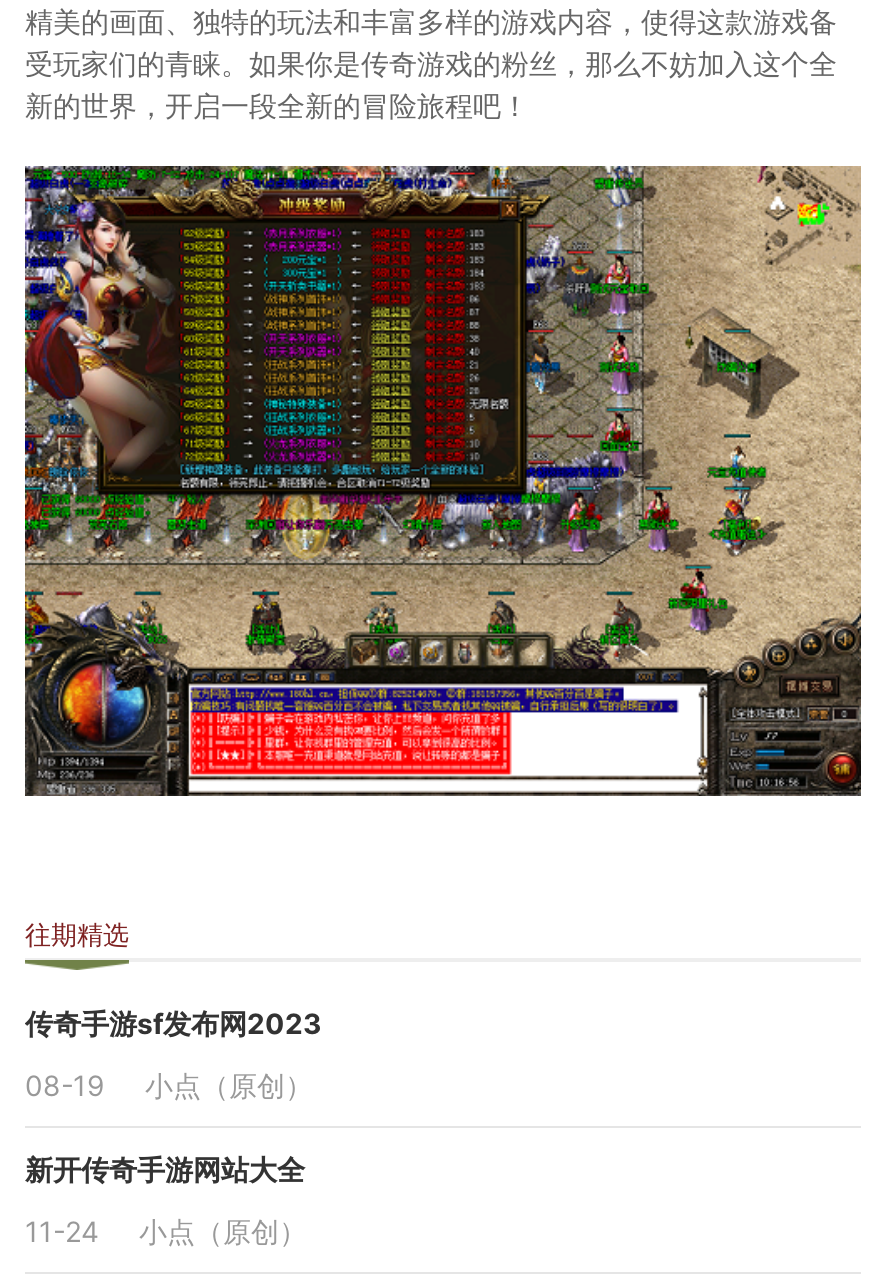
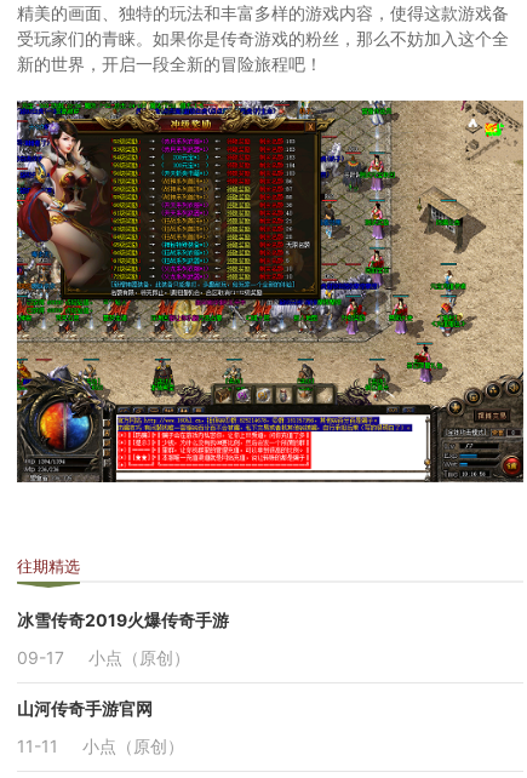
- 传奇手游sf发布网2023
+ 冰雪传奇2019火爆传奇手游

- 08-19 小点（原创）
+ 09-17 小点（原创）

- 新开传奇手游网站大全
+ 山河传奇手游官网

- 11-24 小点（原创）
+ 11-11 小点（原创）
